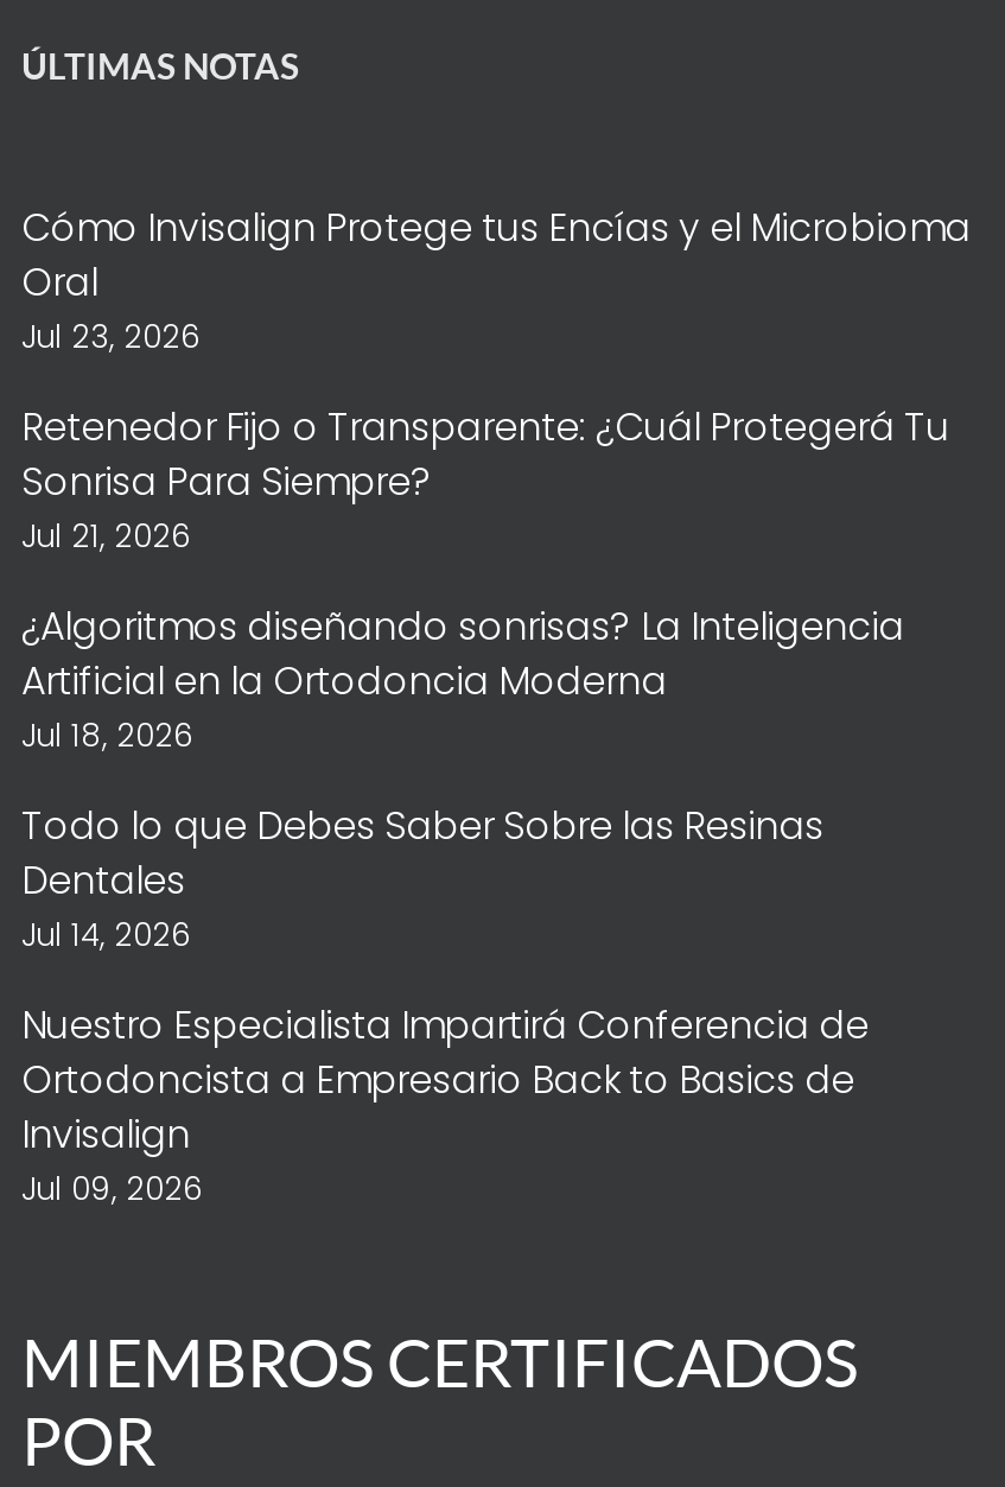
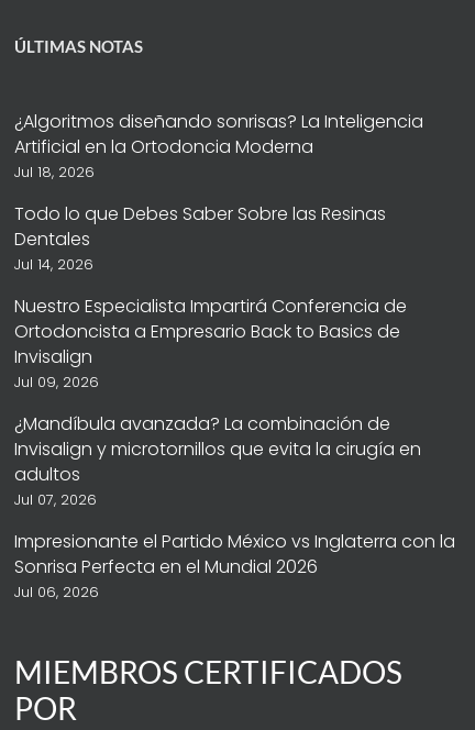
- Cómo Invisalign Protege tus Encías y el Microbioma
- Oral
- Jul 23, 2026
- Retenedor Fijo o Transparente: ¿Cuál Protegerá Tu
- Sonrisa Para Siempre?
- Jul 21, 2026

moved up: ¿Algoritmos diseñando sonrisas? La Inteligencia | Artificial en la Ortodoncia Moderna | Jul 18, 2026 | ... | Invisalign | Jul 09, 2026

+ ¿Mandíbula avanzada? La combinación de
+ Invisalign y microtornillos que evita la cirugía en
+ adultos
+ Jul 07, 2026
+ Impresionante el Partido México vs Inglaterra con la
+ Sonrisa Perfecta en el Mundial 2026
+ Jul 06, 2026
